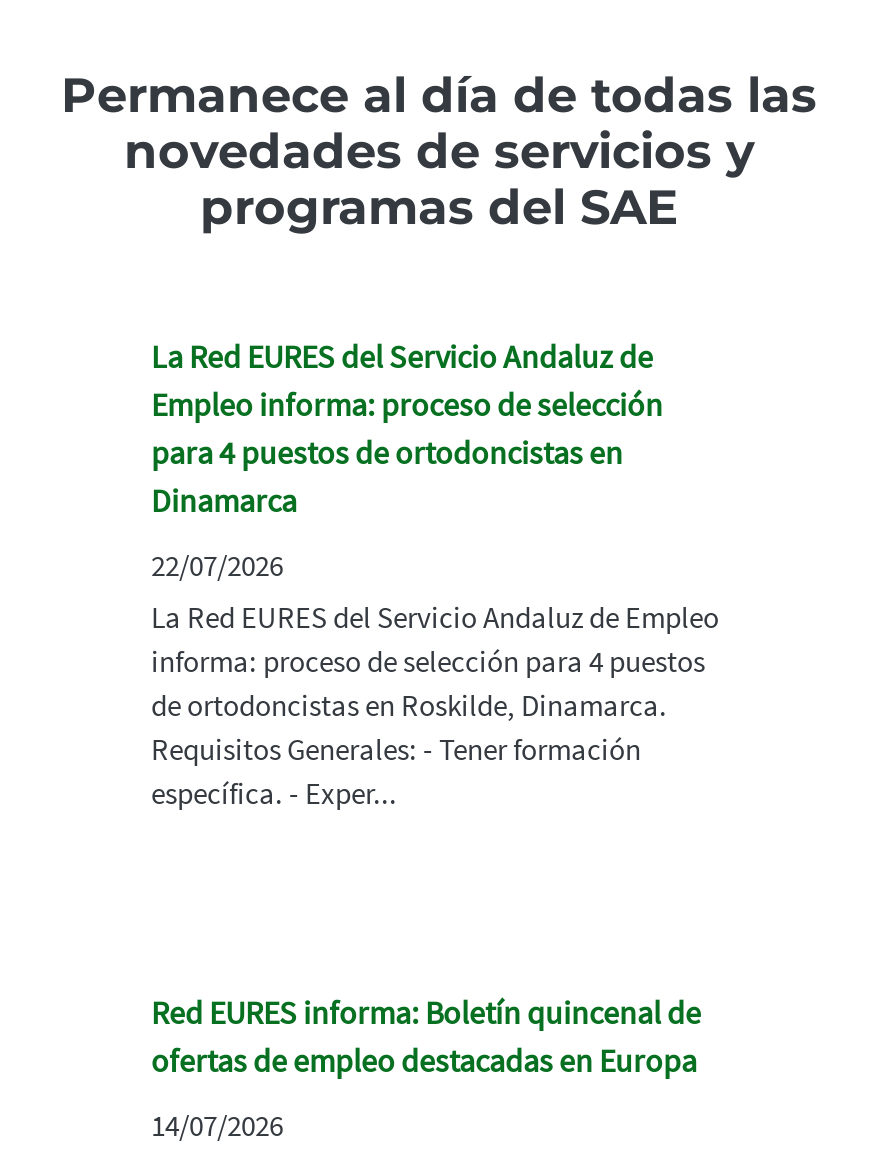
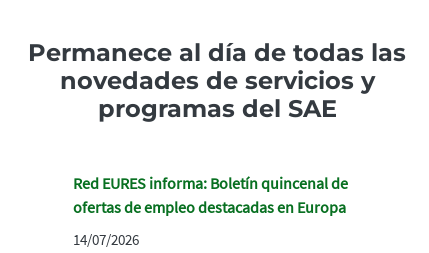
- La Red EURES del Servicio Andaluz de
- Empleo informa: proceso de selección
- para 4 puestos de ortodoncistas en
- Dinamarca
- 22/07/2026
- La Red EURES del Servicio Andaluz de Empleo
- informa: proceso de selección para 4 puestos
- de ortodoncistas en Roskilde, Dinamarca.
- Requisitos Generales: - Tener formación
- específica. - Exper...
